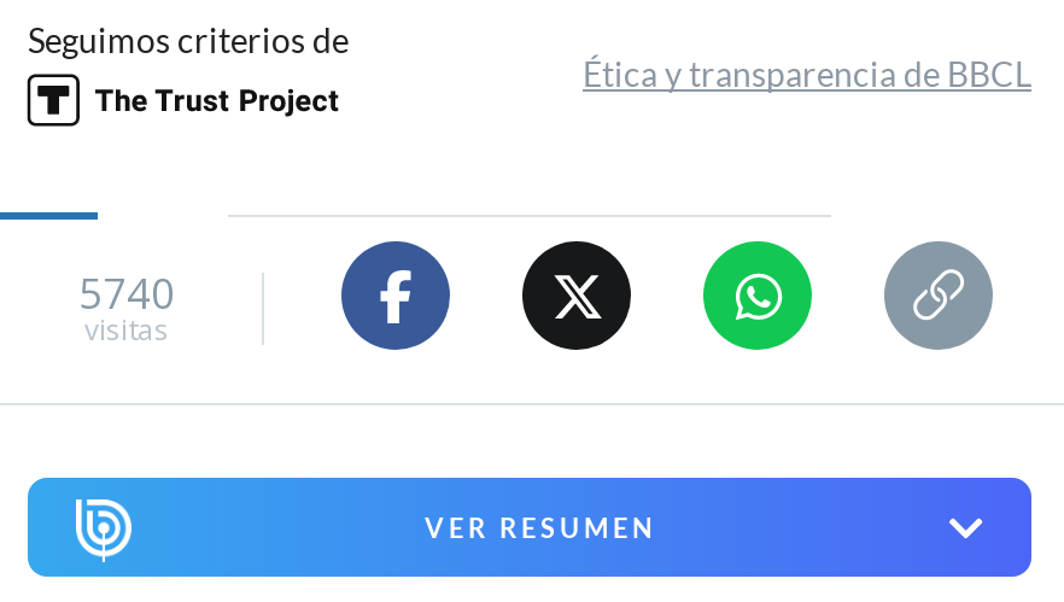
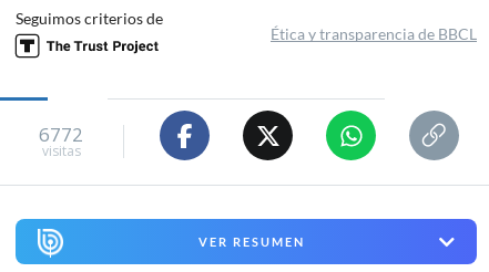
- 5740
+ 6772
